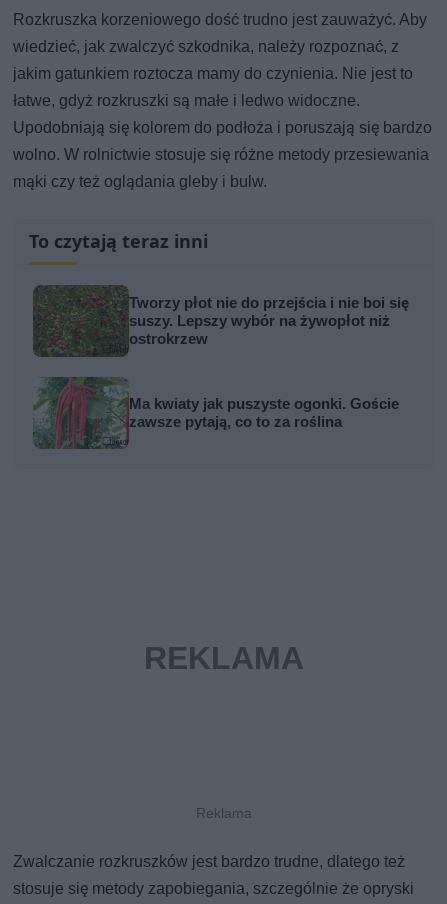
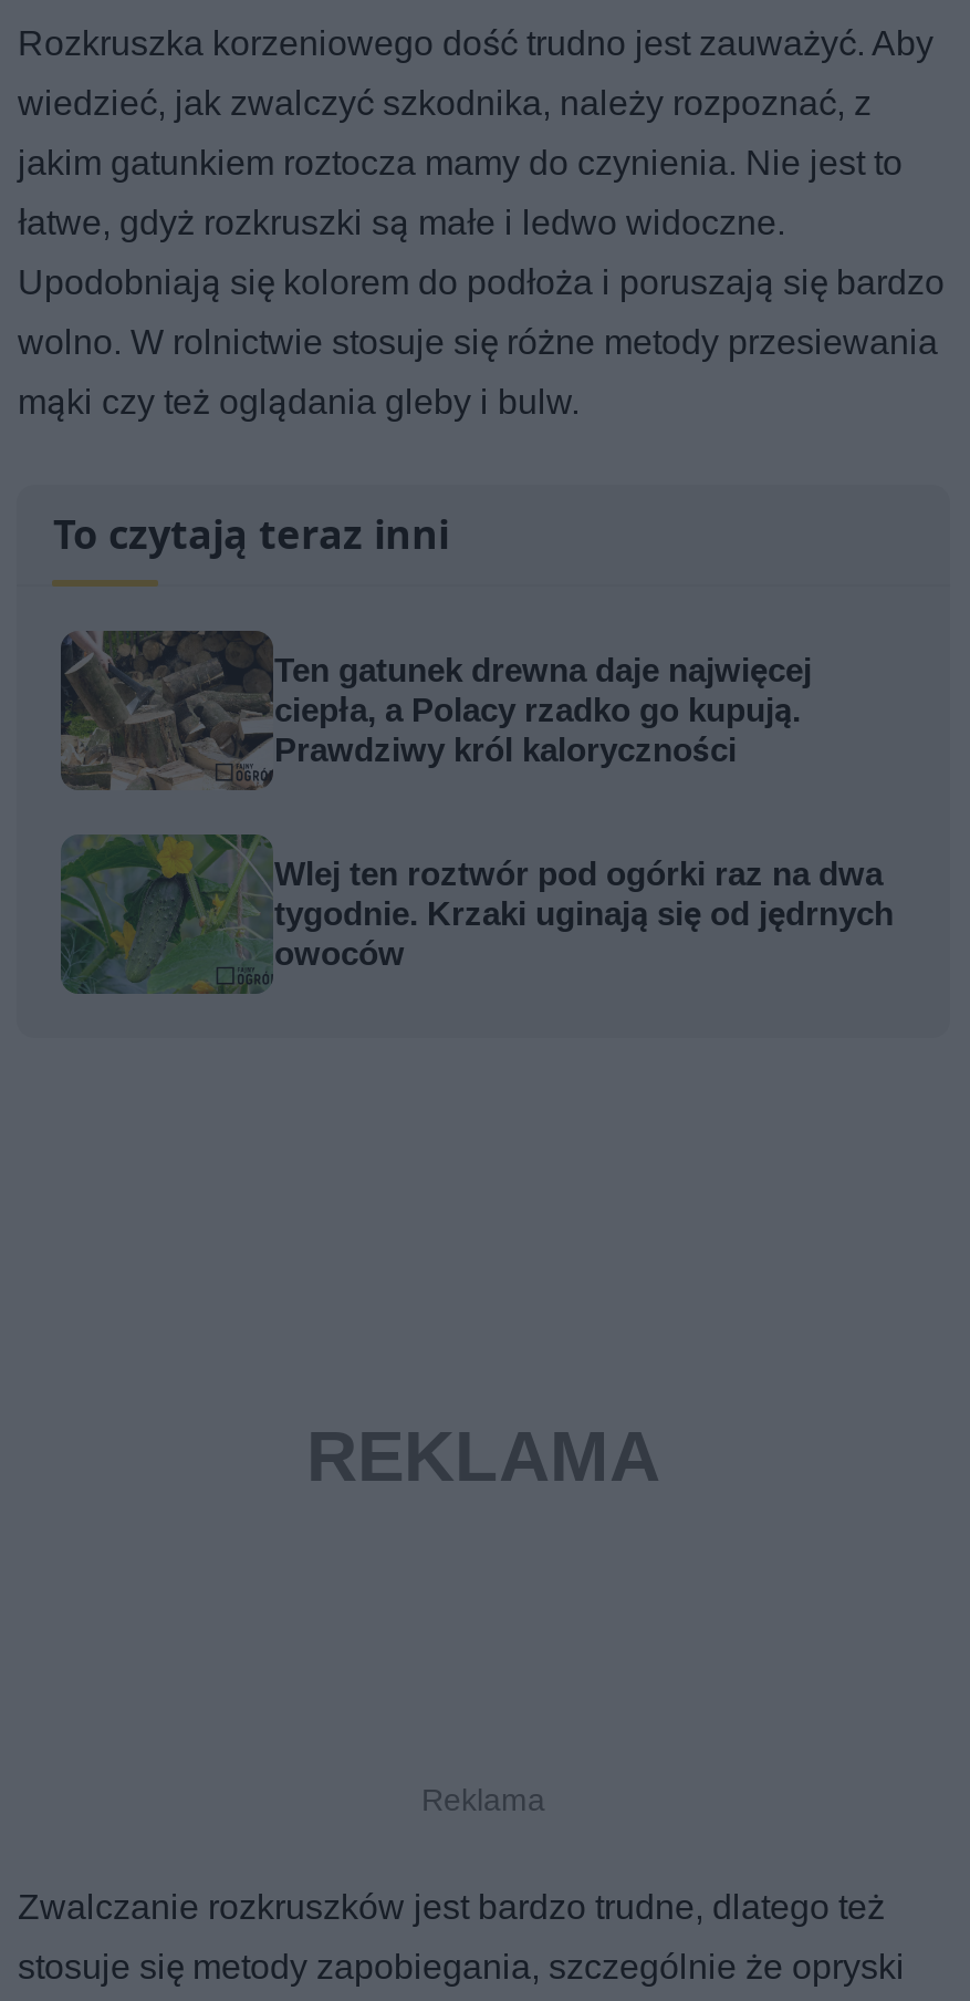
- [image]
- Tworzy płot nie do przejścia i nie boi się
- suszy. Lepszy wybór na żywopłot niż
- ostrokrzew
+ [image]
+ Ten gatunek drewna daje najwięcej
+ ciepła, a Polacy rzadko go kupują.
+ Prawdziwy król kaloryczności

- [image]
- Ma kwiaty jak puszyste ogonki. Goście
- zawsze pytają, co to za roślina
+ [image]
+ Wlej ten roztwór pod ogórki raz na dwa
+ tygodnie. Krzaki uginają się od jędrnych
+ owoców
